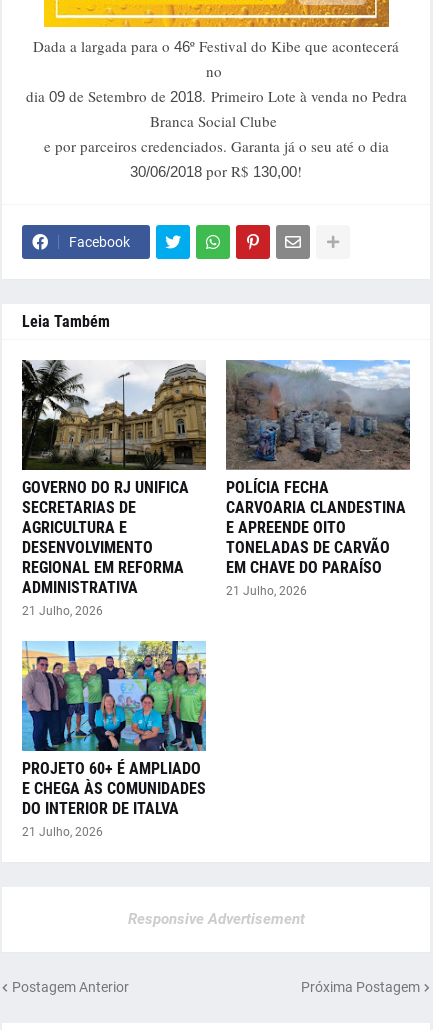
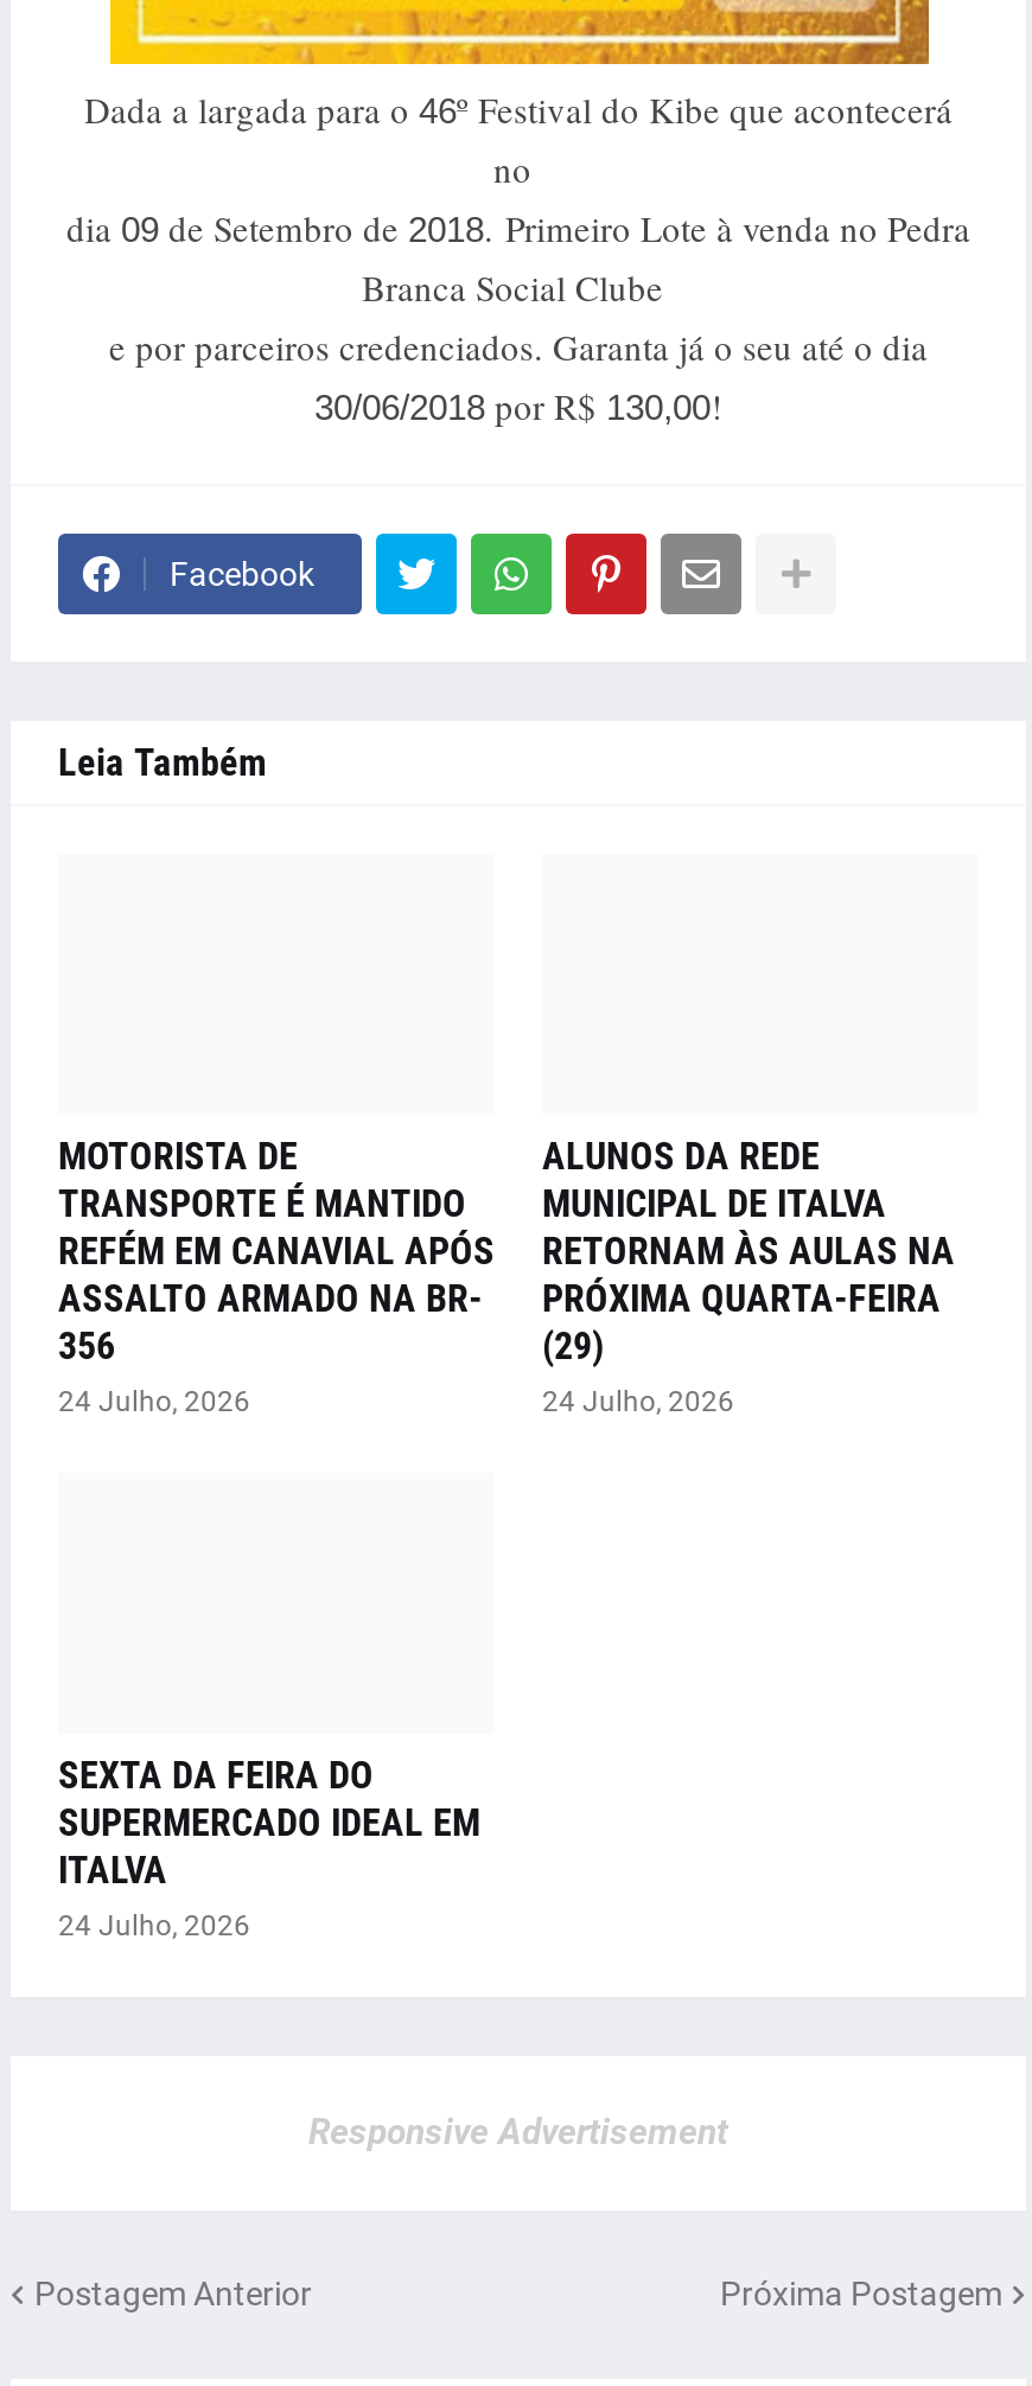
- [image]

- [image]

- GOVERNO DO RJ UNIFICA
- SECRETARIAS DE
- AGRICULTURA E
- DESENVOLVIMENTO
- REGIONAL EM REFORMA
- ADMINISTRATIVA
- 21 Julho, 2026
+ MOTORISTA DE
+ TRANSPORTE É MANTIDO
+ REFÉM EM CANAVIAL APÓS
+ ASSALTO ARMADO NA BR-
+ 356
+ 24 Julho, 2026

- POLÍCIA FECHA
- CARVOARIA CLANDESTINA
- E APREENDE OITO
- TONELADAS DE CARVÃO
- EM CHAVE DO PARAÍSO
- 21 Julho, 2026
+ ALUNOS DA REDE
+ MUNICIPAL DE ITALVA
+ RETORNAM ÀS AULAS NA
+ PRÓXIMA QUARTA-FEIRA
+ (29)
+ 24 Julho, 2026

- [image]

- PROJETO 60+ É AMPLIADO
- E CHEGA ÀS COMUNIDADES
- DO INTERIOR DE ITALVA
- 21 Julho, 2026
+ SEXTA DA FEIRA DO
+ SUPERMERCADO IDEAL EM
+ ITALVA
+ 24 Julho, 2026
